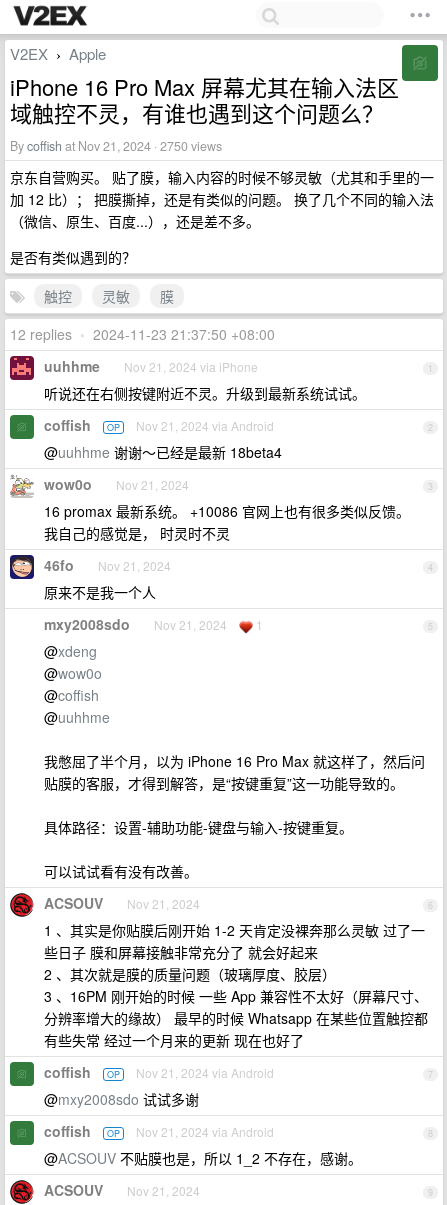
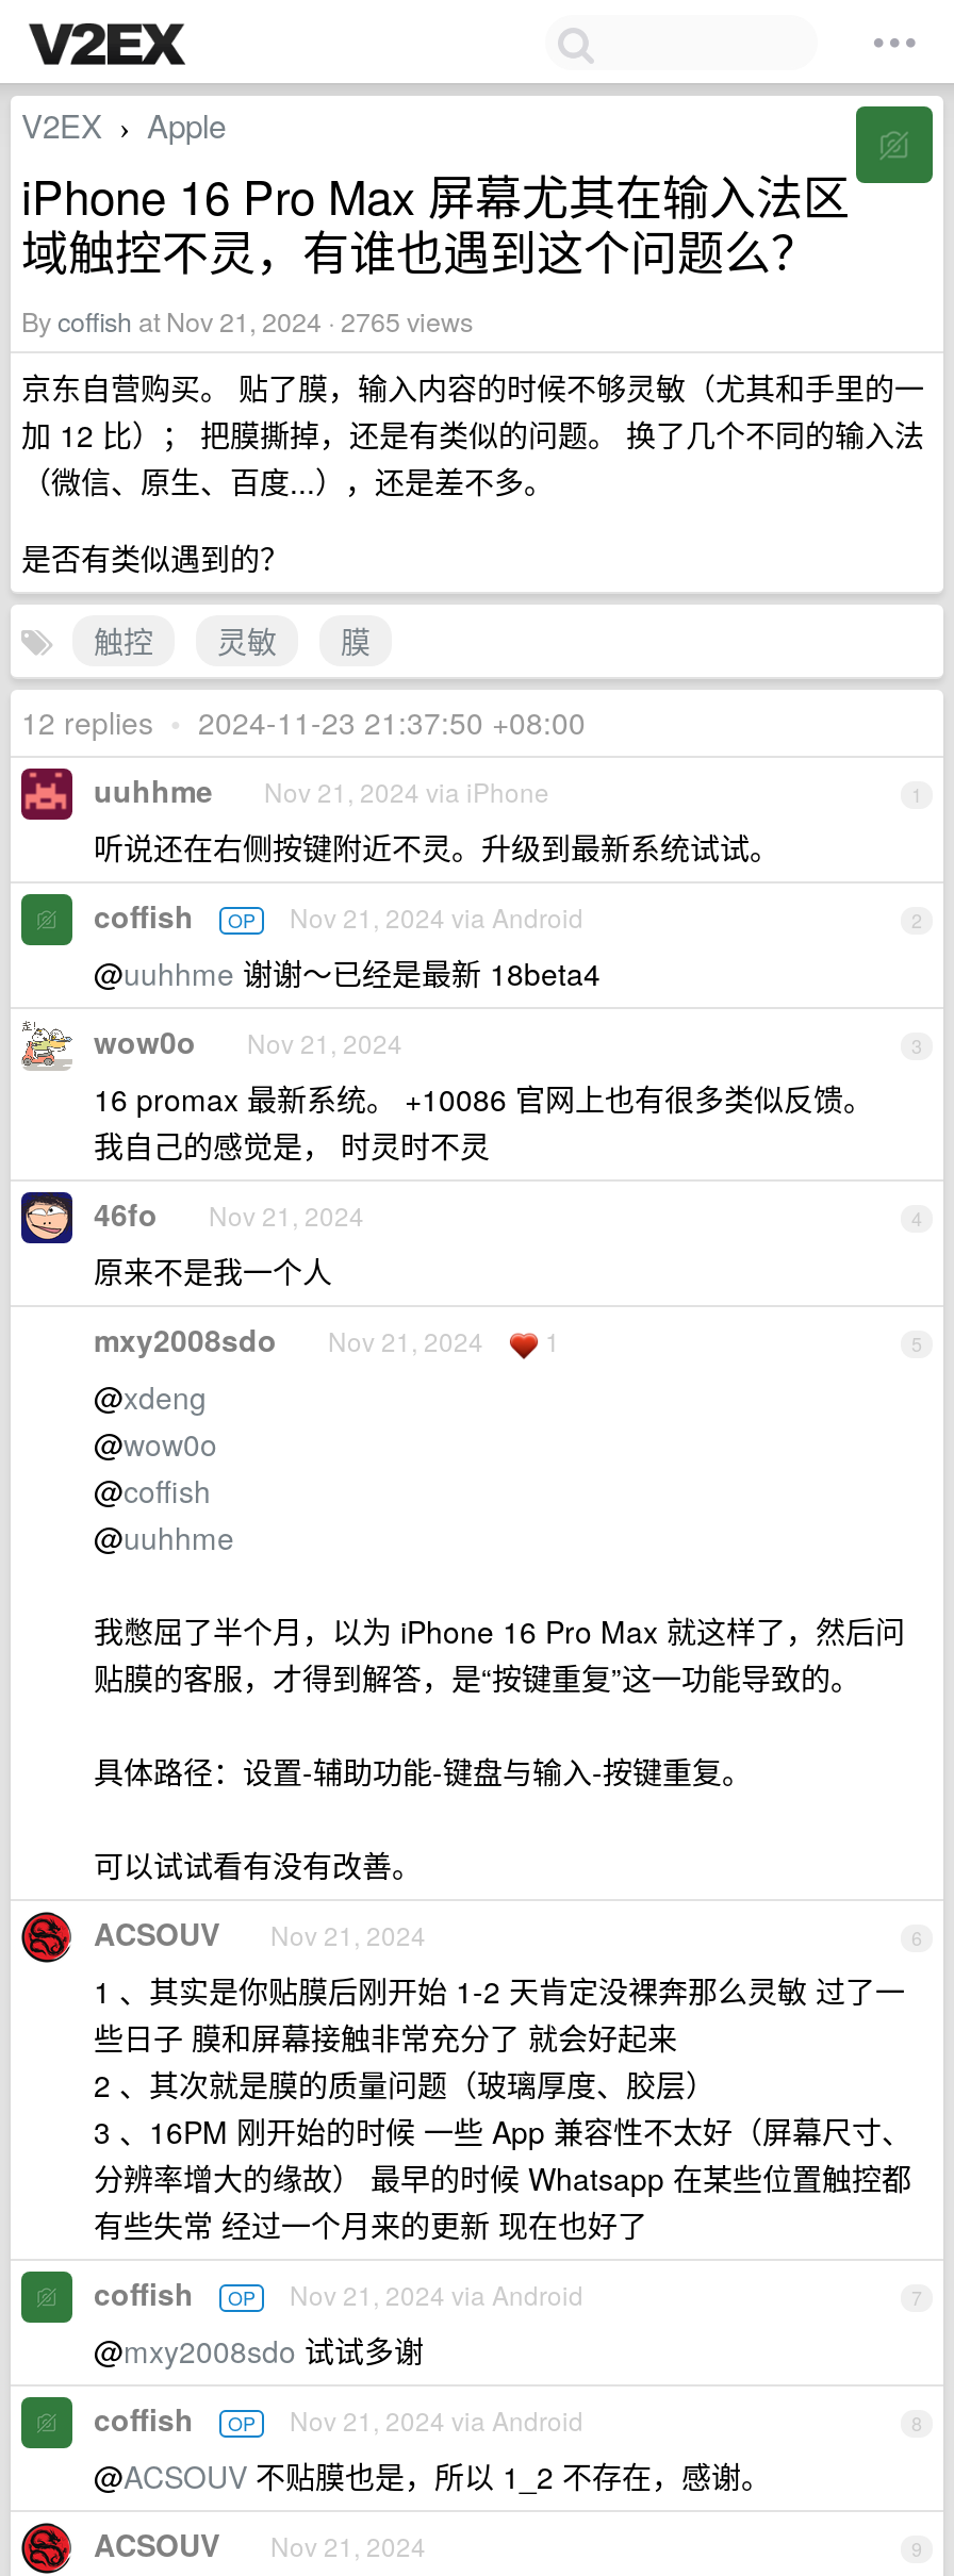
- By coffish at Nov 21, 2024 · 2750 views
+ By coffish at Nov 21, 2024 · 2765 views
